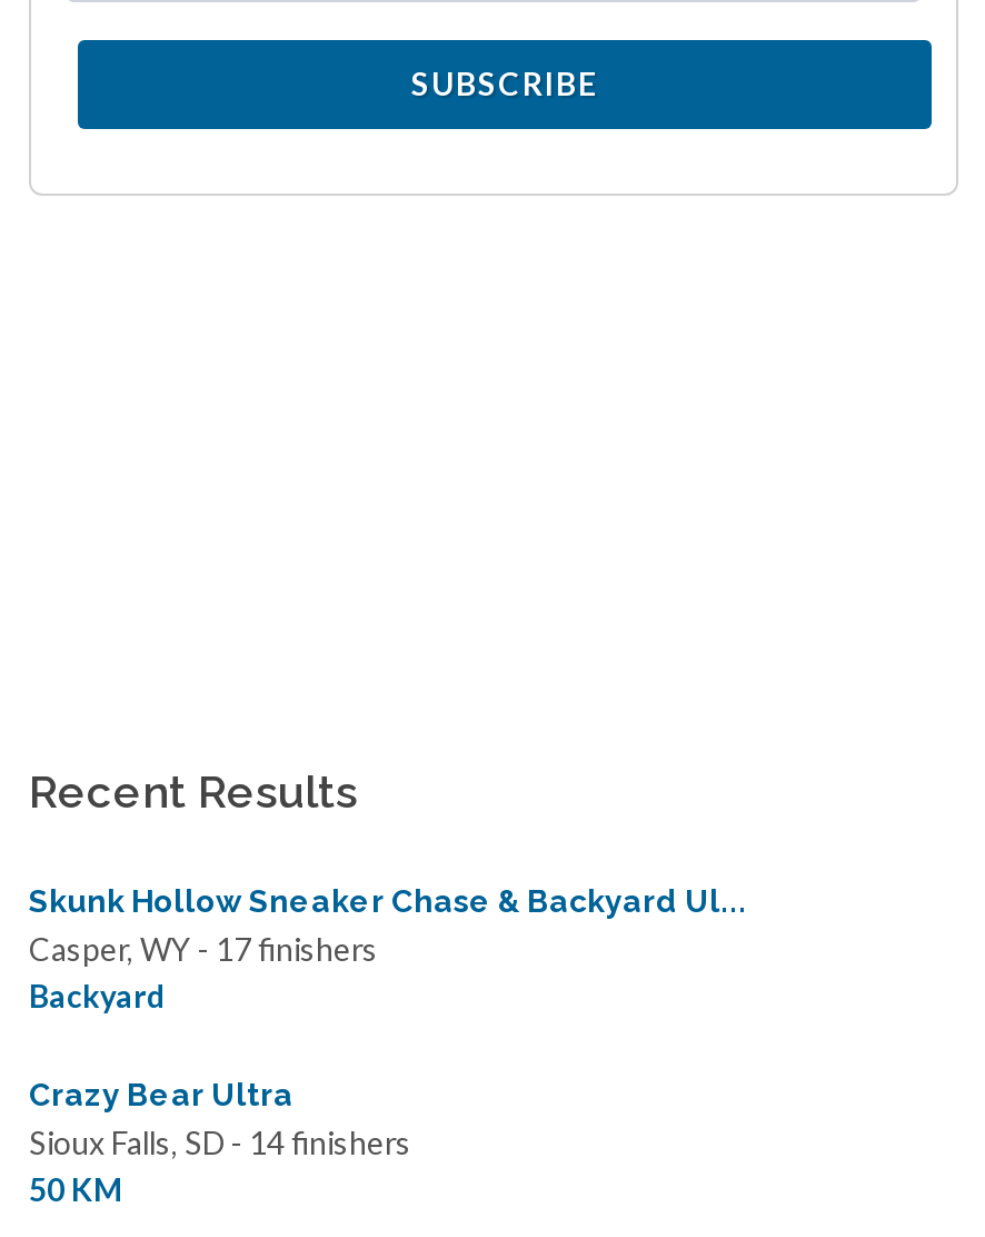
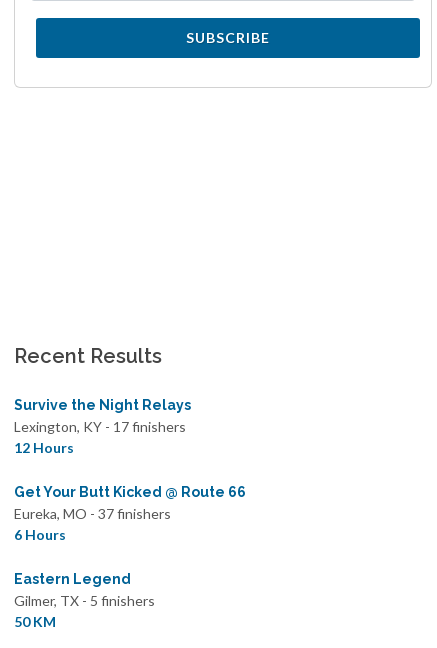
- Skunk Hollow Sneaker Chase & Backyard Ul...
- Casper, WY - 17 finishers
- Backyard
- Crazy Bear Ultra
- Sioux Falls, SD - 14 finishers
+ Survive the Night Relays
+ Lexington, KY - 17 finishers
+ 12 Hours
+ Get Your Butt Kicked @ Route 66
+ Eureka, MO - 37 finishers
+ 6 Hours
+ Eastern Legend
+ Gilmer, TX - 5 finishers
